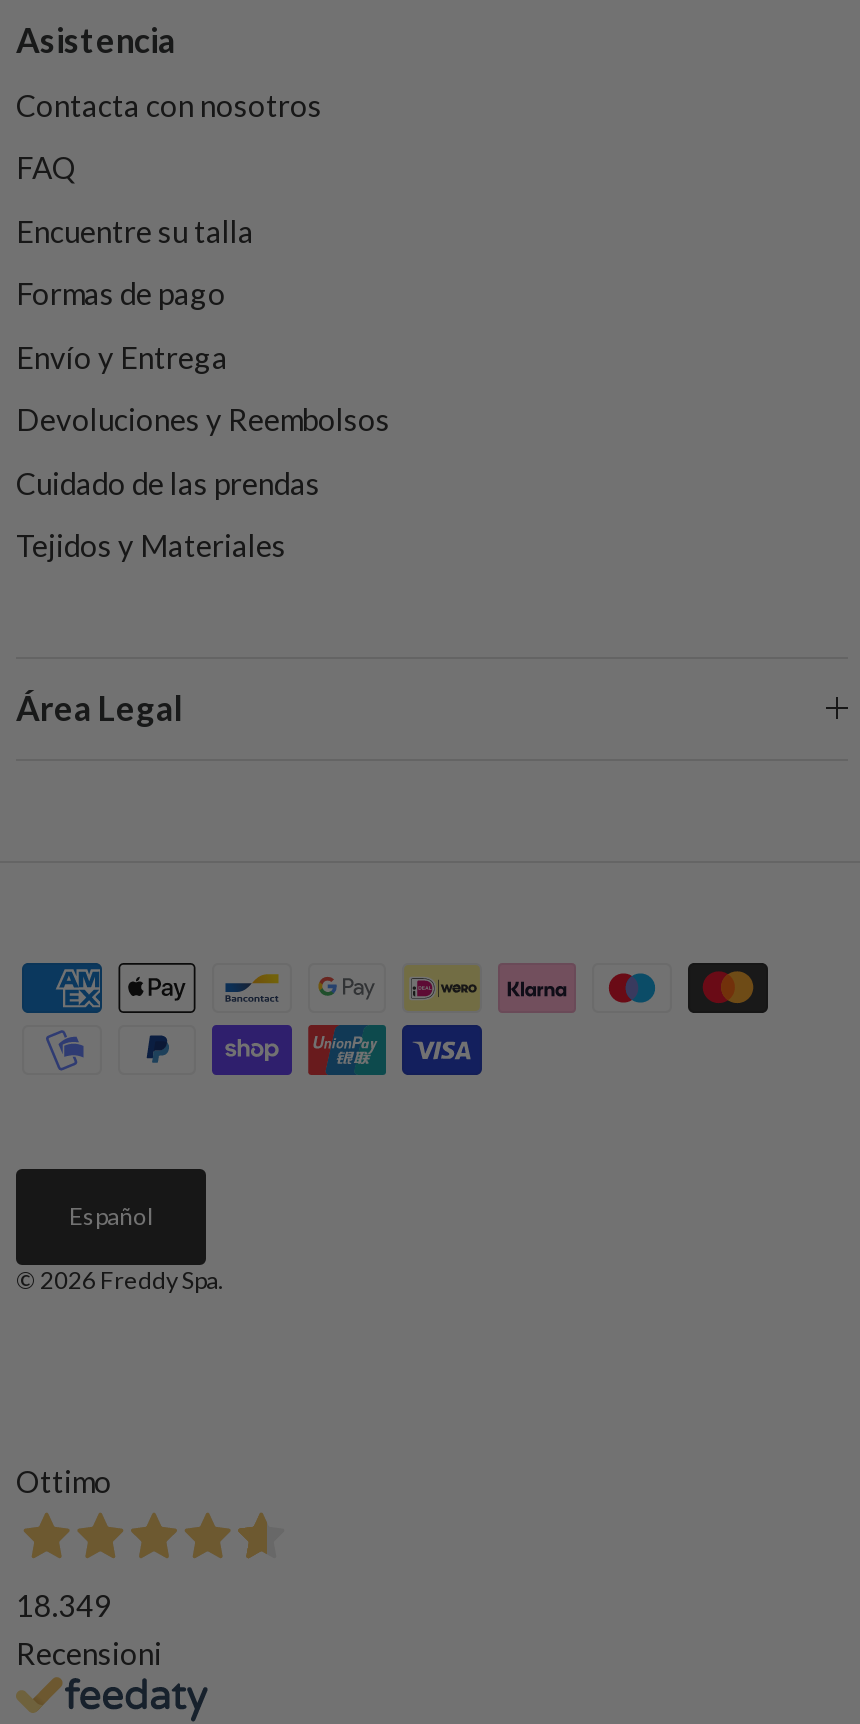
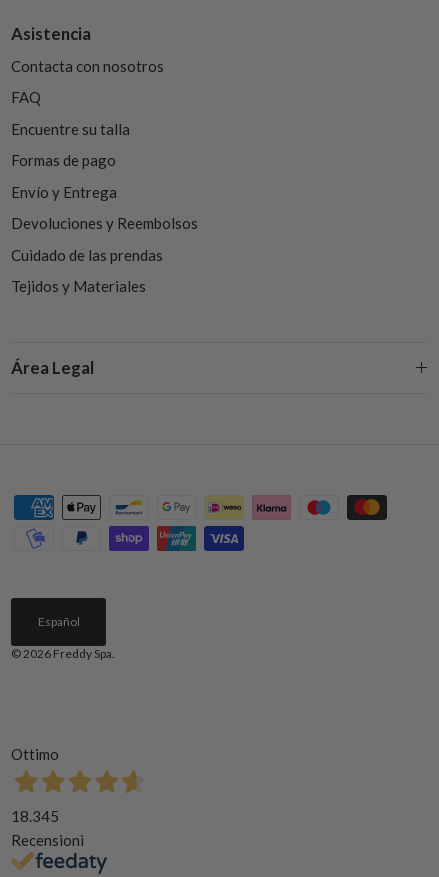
- 18.349
+ 18.345
